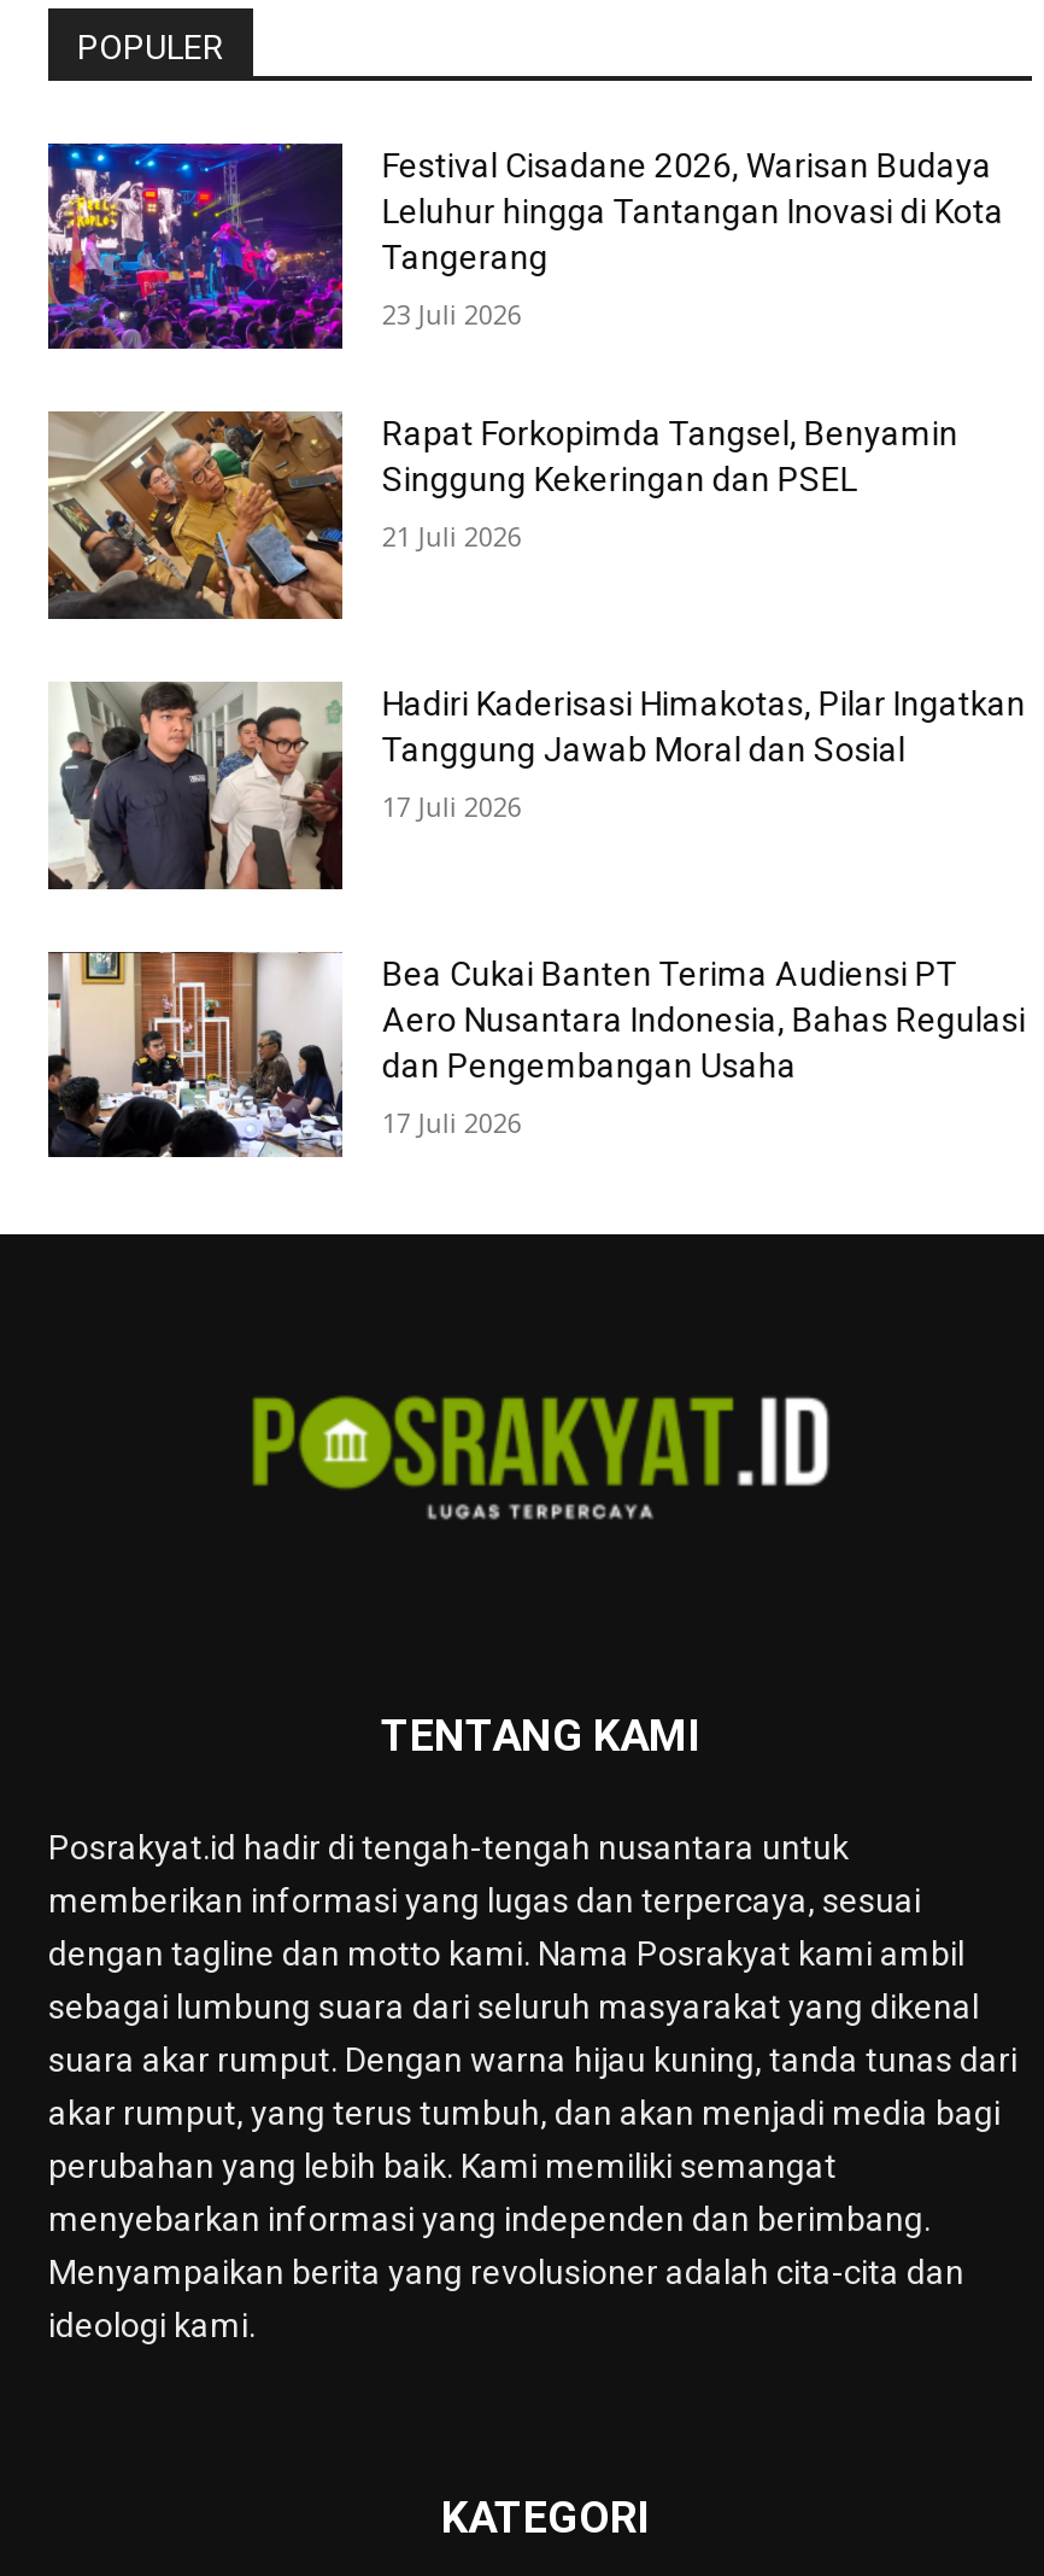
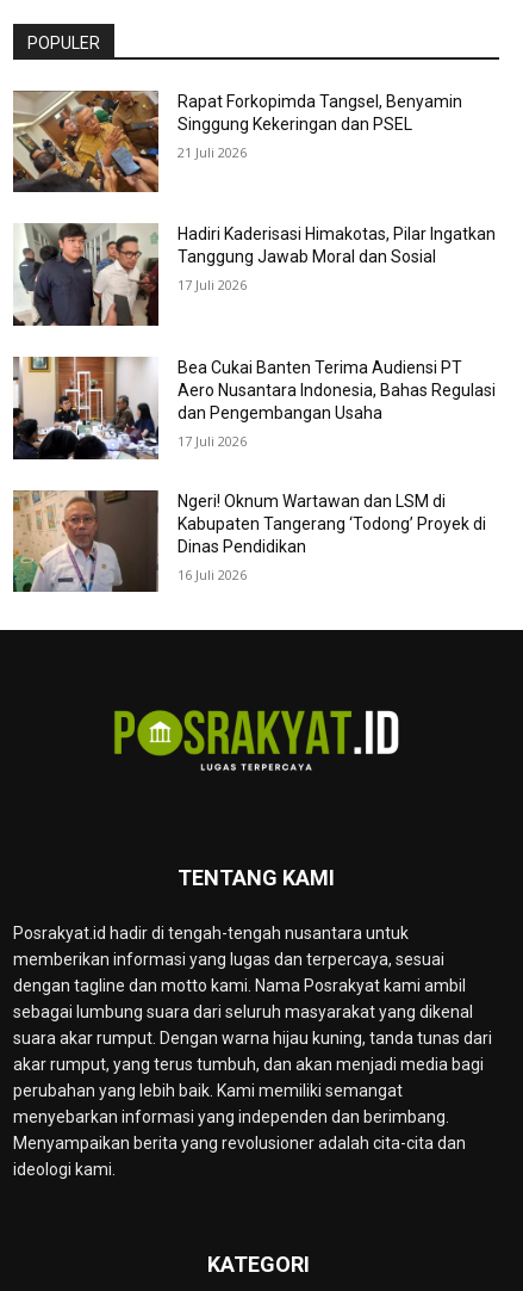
- [image]
- Festival Cisadane 2026, Warisan Budaya
- Leluhur hingga Tantangan Inovasi di Kota
- Tangerang
- 23 Juli 2026

moved up: [image] | Rapat Forkopimda Tangsel, Benyamin | Singgung Kekeringan dan PSEL | ... | dan Pengembangan Usaha | 17 Juli 2026

+ [image]
+ Ngeri! Oknum Wartawan dan LSM di
+ Kabupaten Tangerang ‘Todong’ Proyek di
+ Dinas Pendidikan
+ 16 Juli 2026
